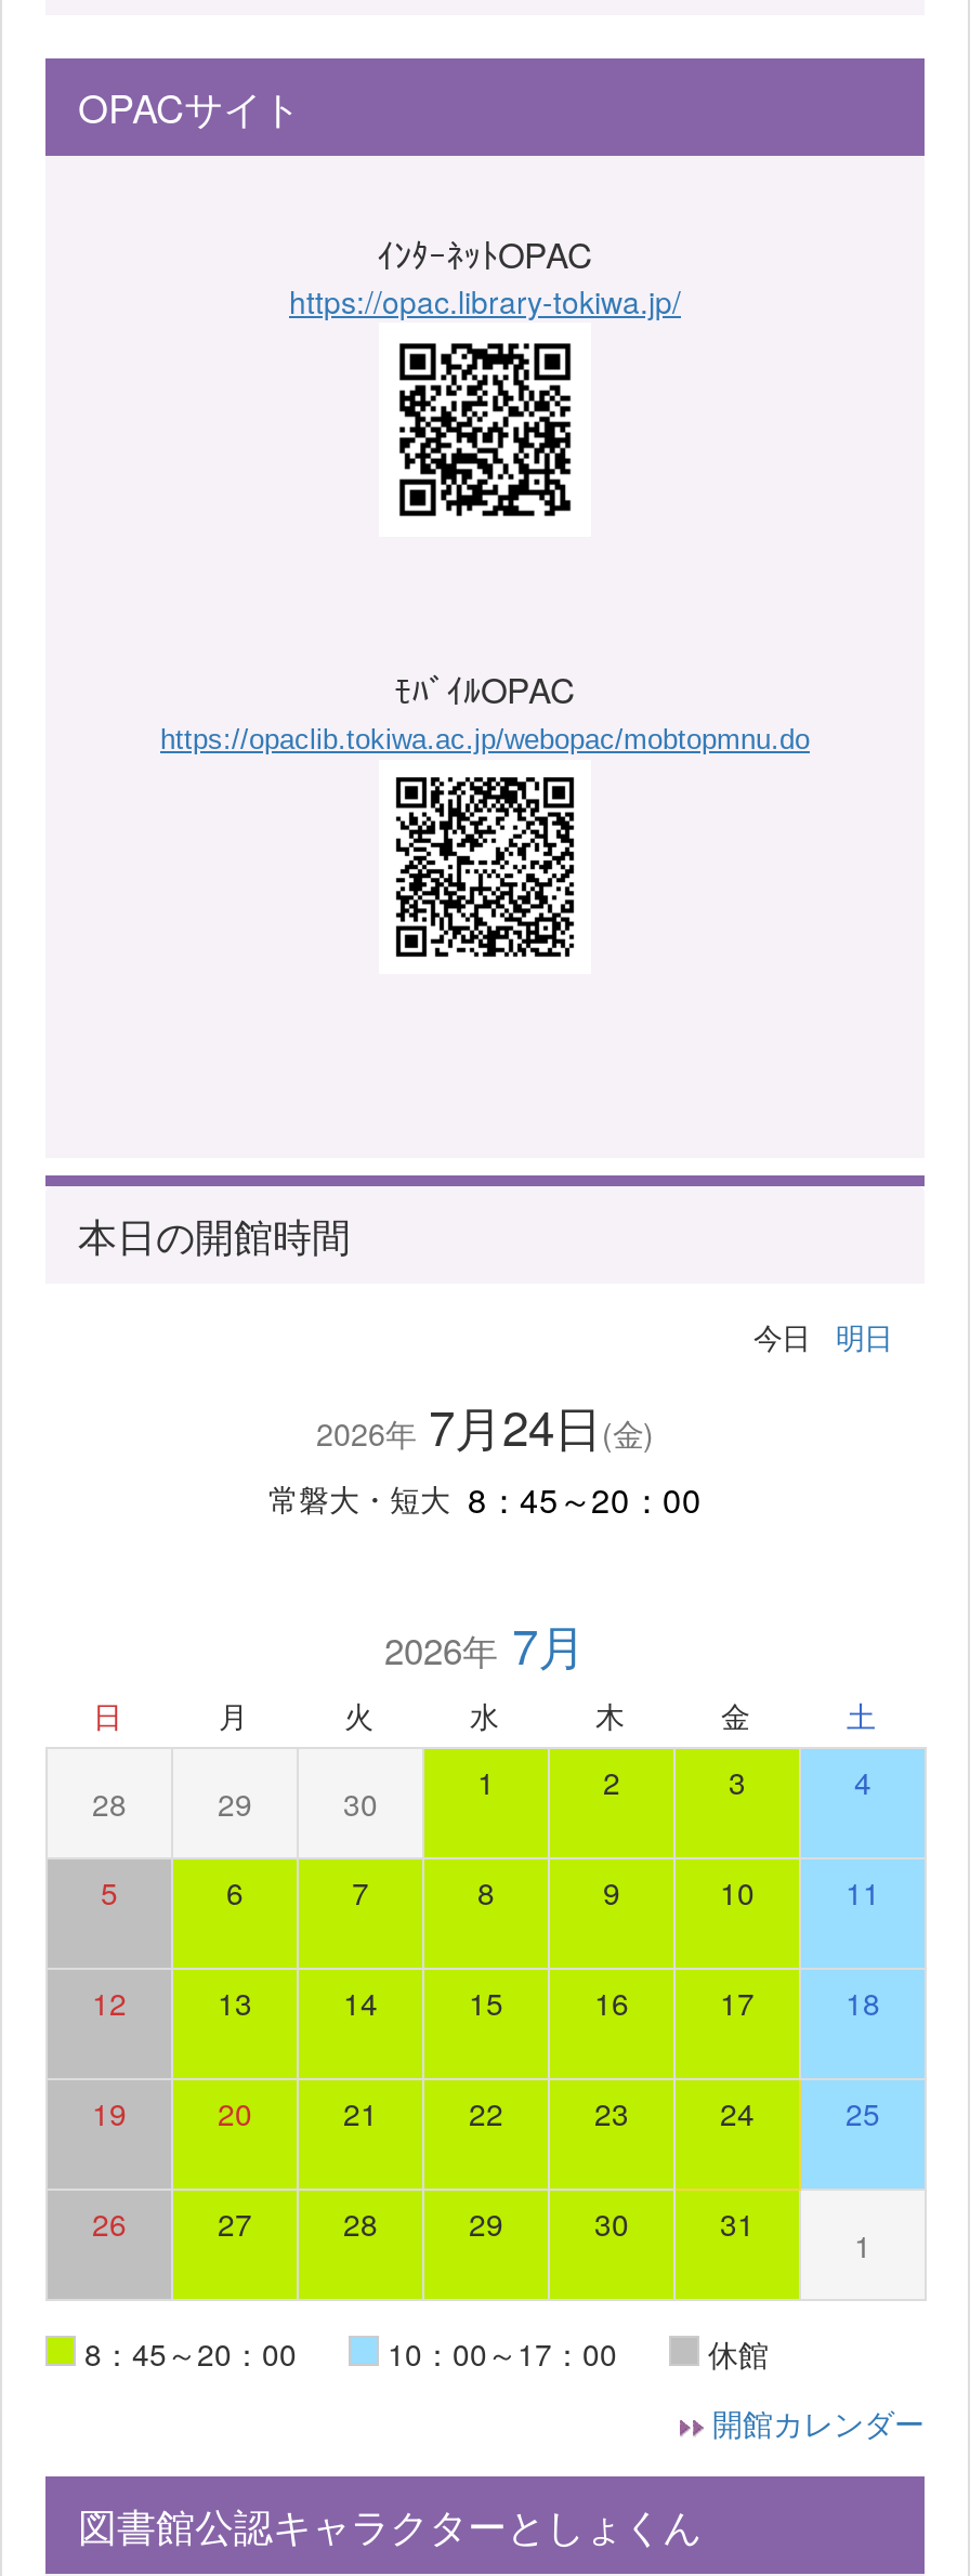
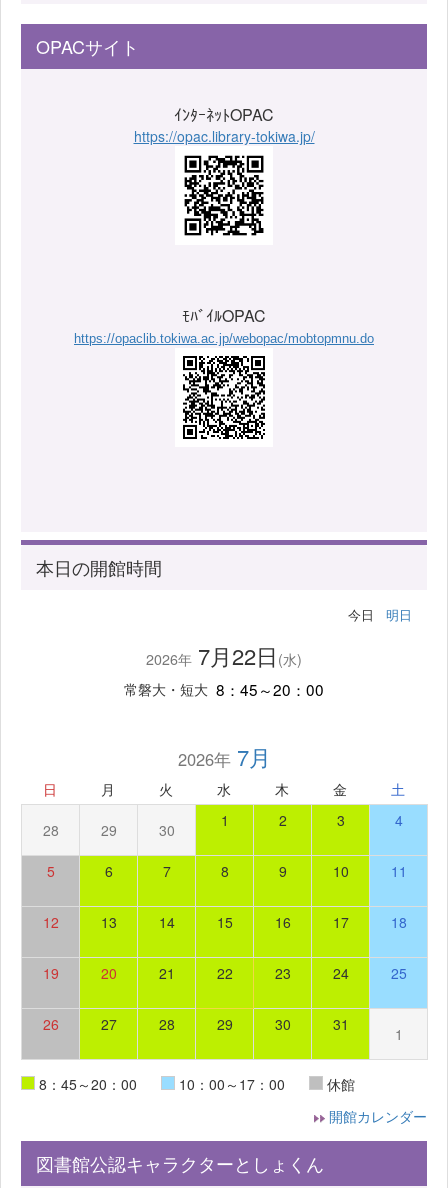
- 2026年 7月24日(金)
+ 2026年 7月22日(水)
